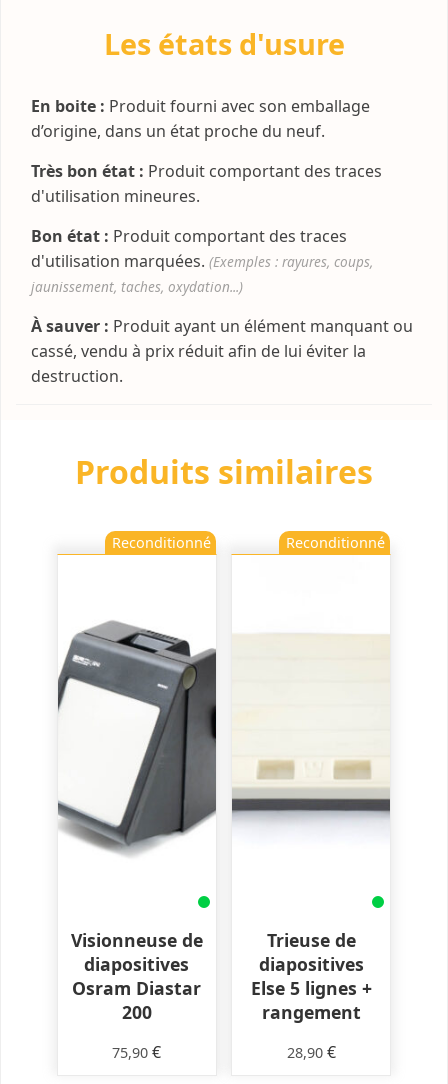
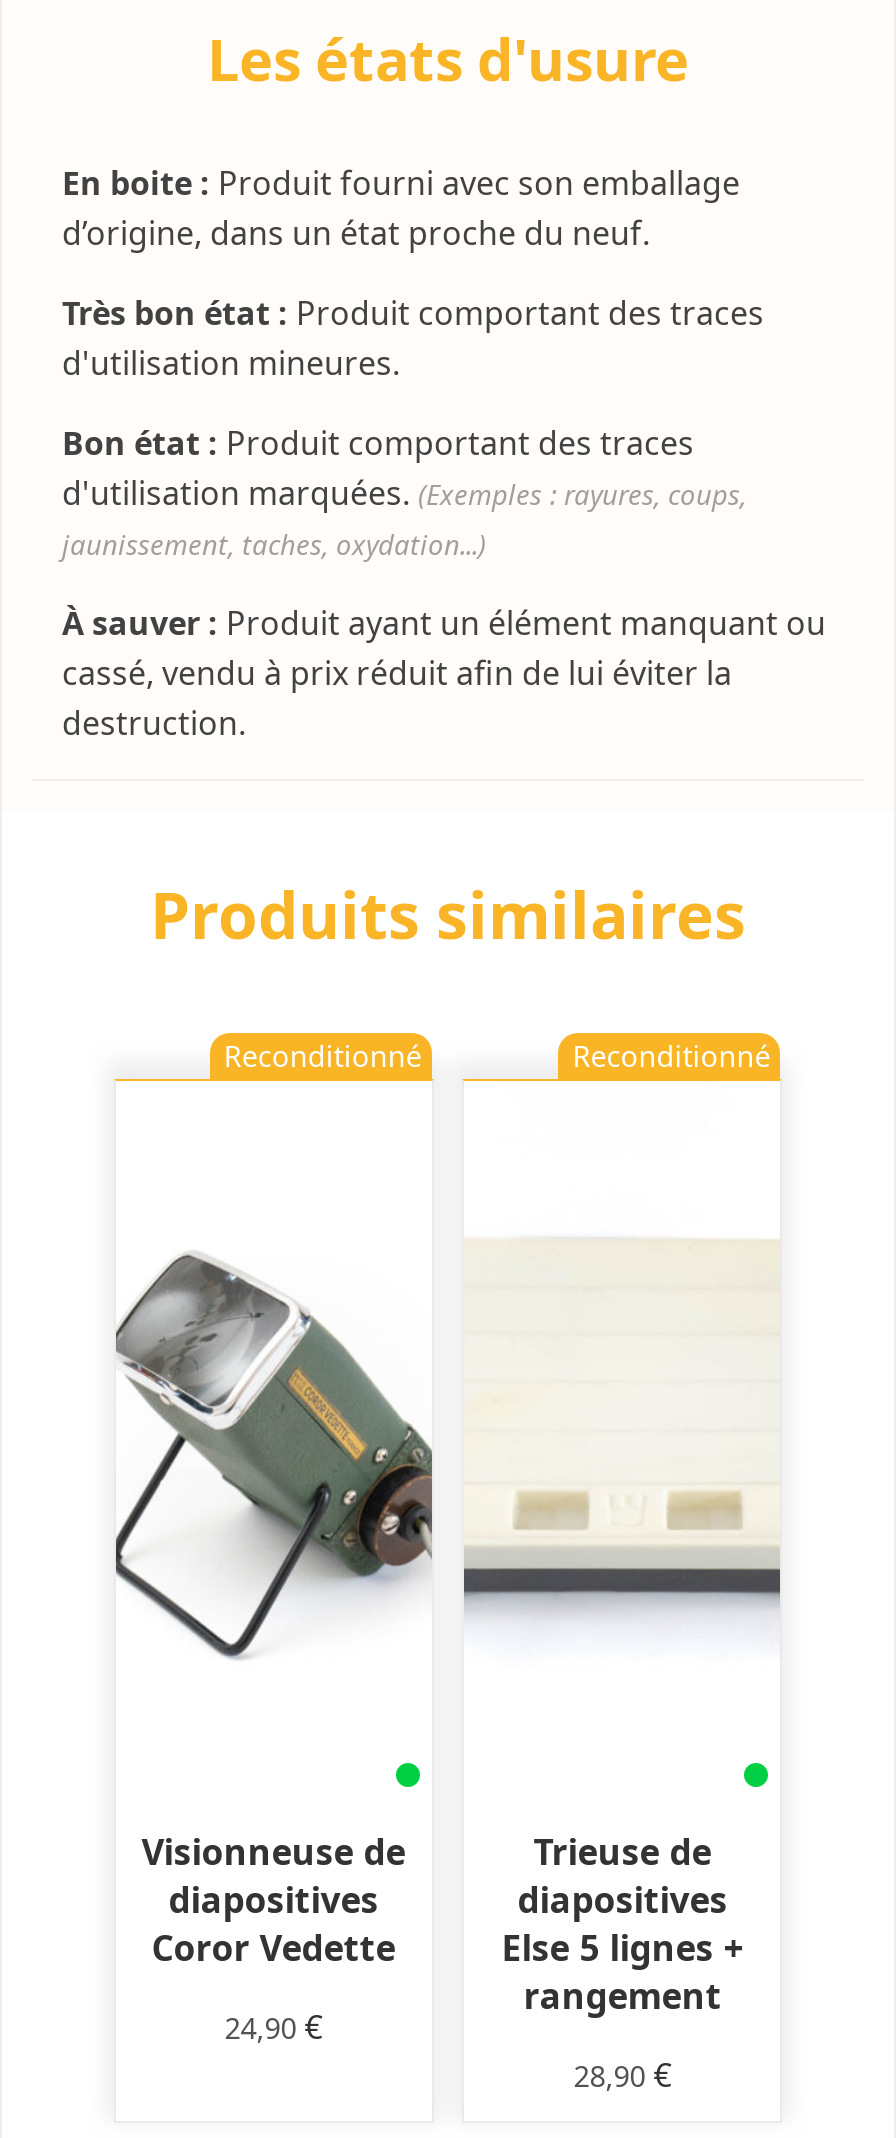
- [image]
+ [image]

- Osram Diastar
- 200
+ Coror Vedette

- 75,90 €
+ 24,90 €
